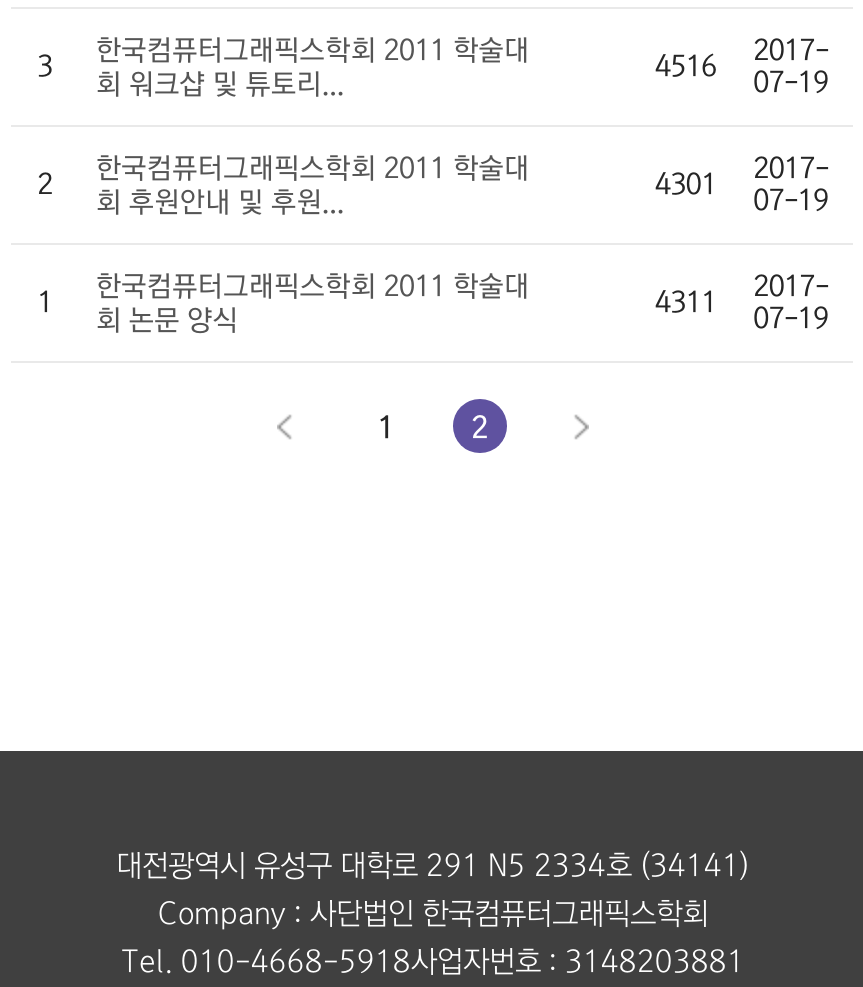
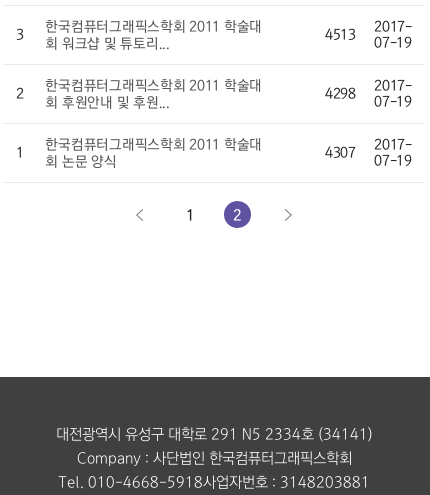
- 4516
+ 4513

- 4301
+ 4298

- 4311
+ 4307
